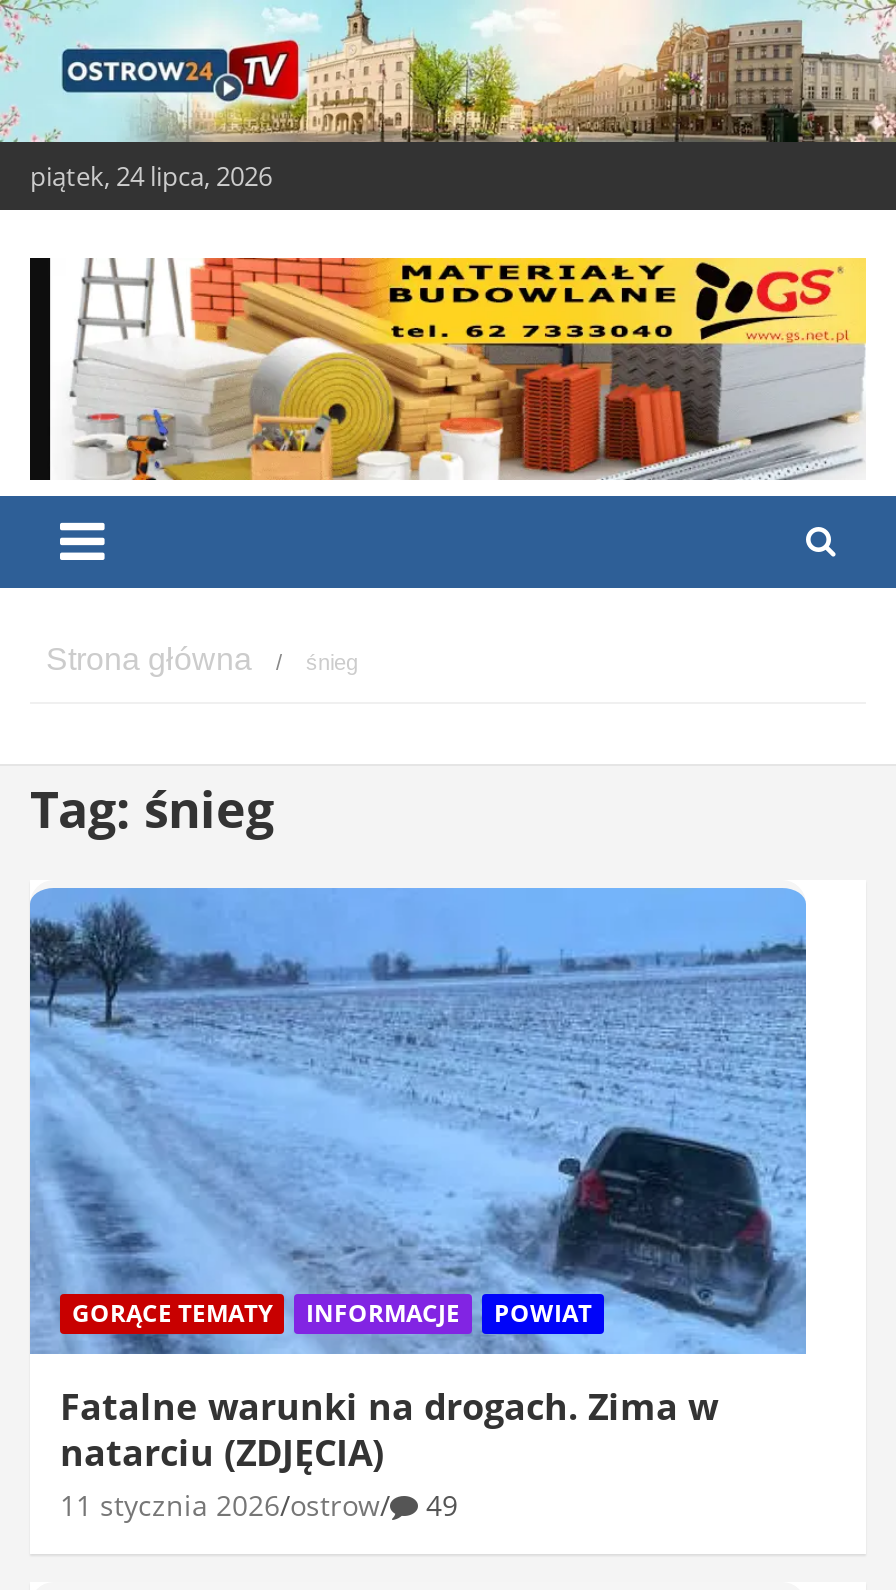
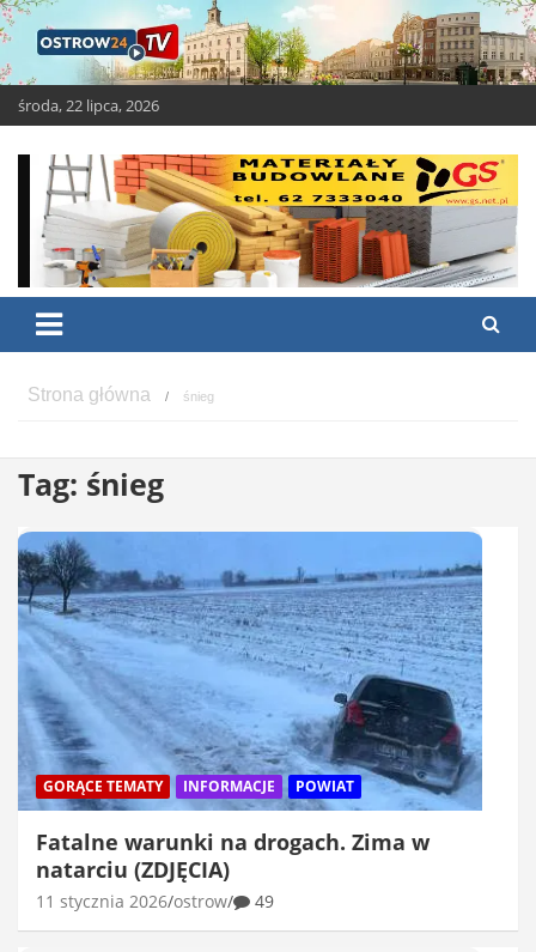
- piątek, 24 lipca, 2026
+ środa, 22 lipca, 2026
